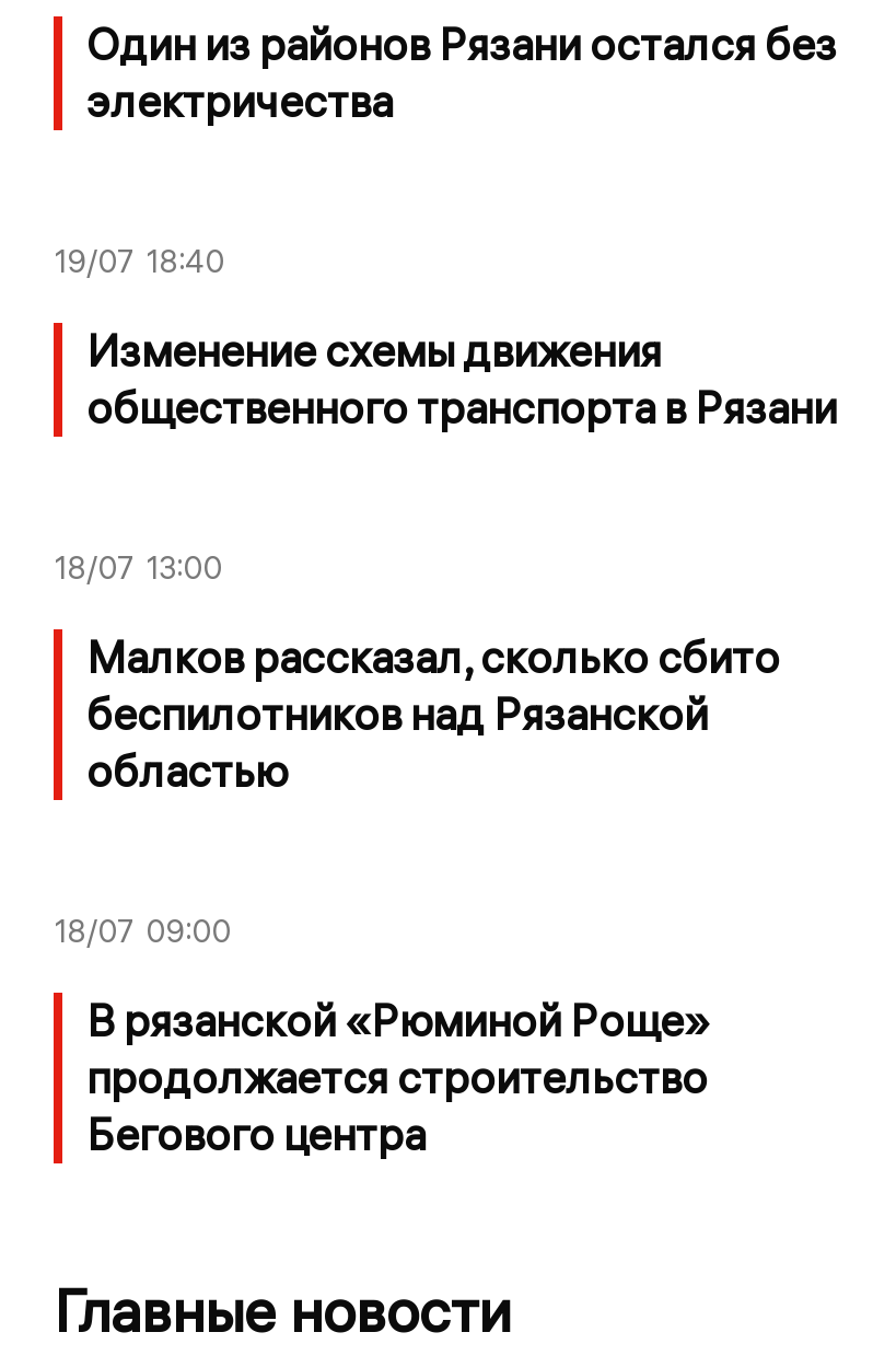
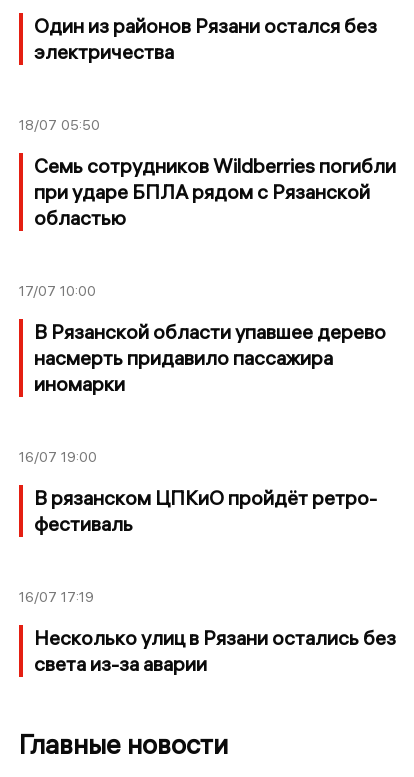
- 19/07 18:40
- Изменение схемы движения
- общественного транспорта в Рязани
- 18/07 13:00
- Малков рассказал, сколько сбито
- беспилотников над Рязанской
+ 18/07 05:50
+ Семь сотрудников Wildberries погибли
+ при ударе БПЛА рядом с Рязанской

moved up: областью

- 18/07 09:00
- В рязанской «Рюминой Роще»
- продолжается строительство
- Бегового центра
+ 17/07 10:00
+ В Рязанской области упавшее дерево
+ насмерть придавило пассажира
+ иномарки
+ 16/07 19:00
+ В рязанском ЦПКиО пройдёт ретро-
+ фестиваль
+ 16/07 17:19
+ Несколько улиц в Рязани остались без
+ света из-за аварии
